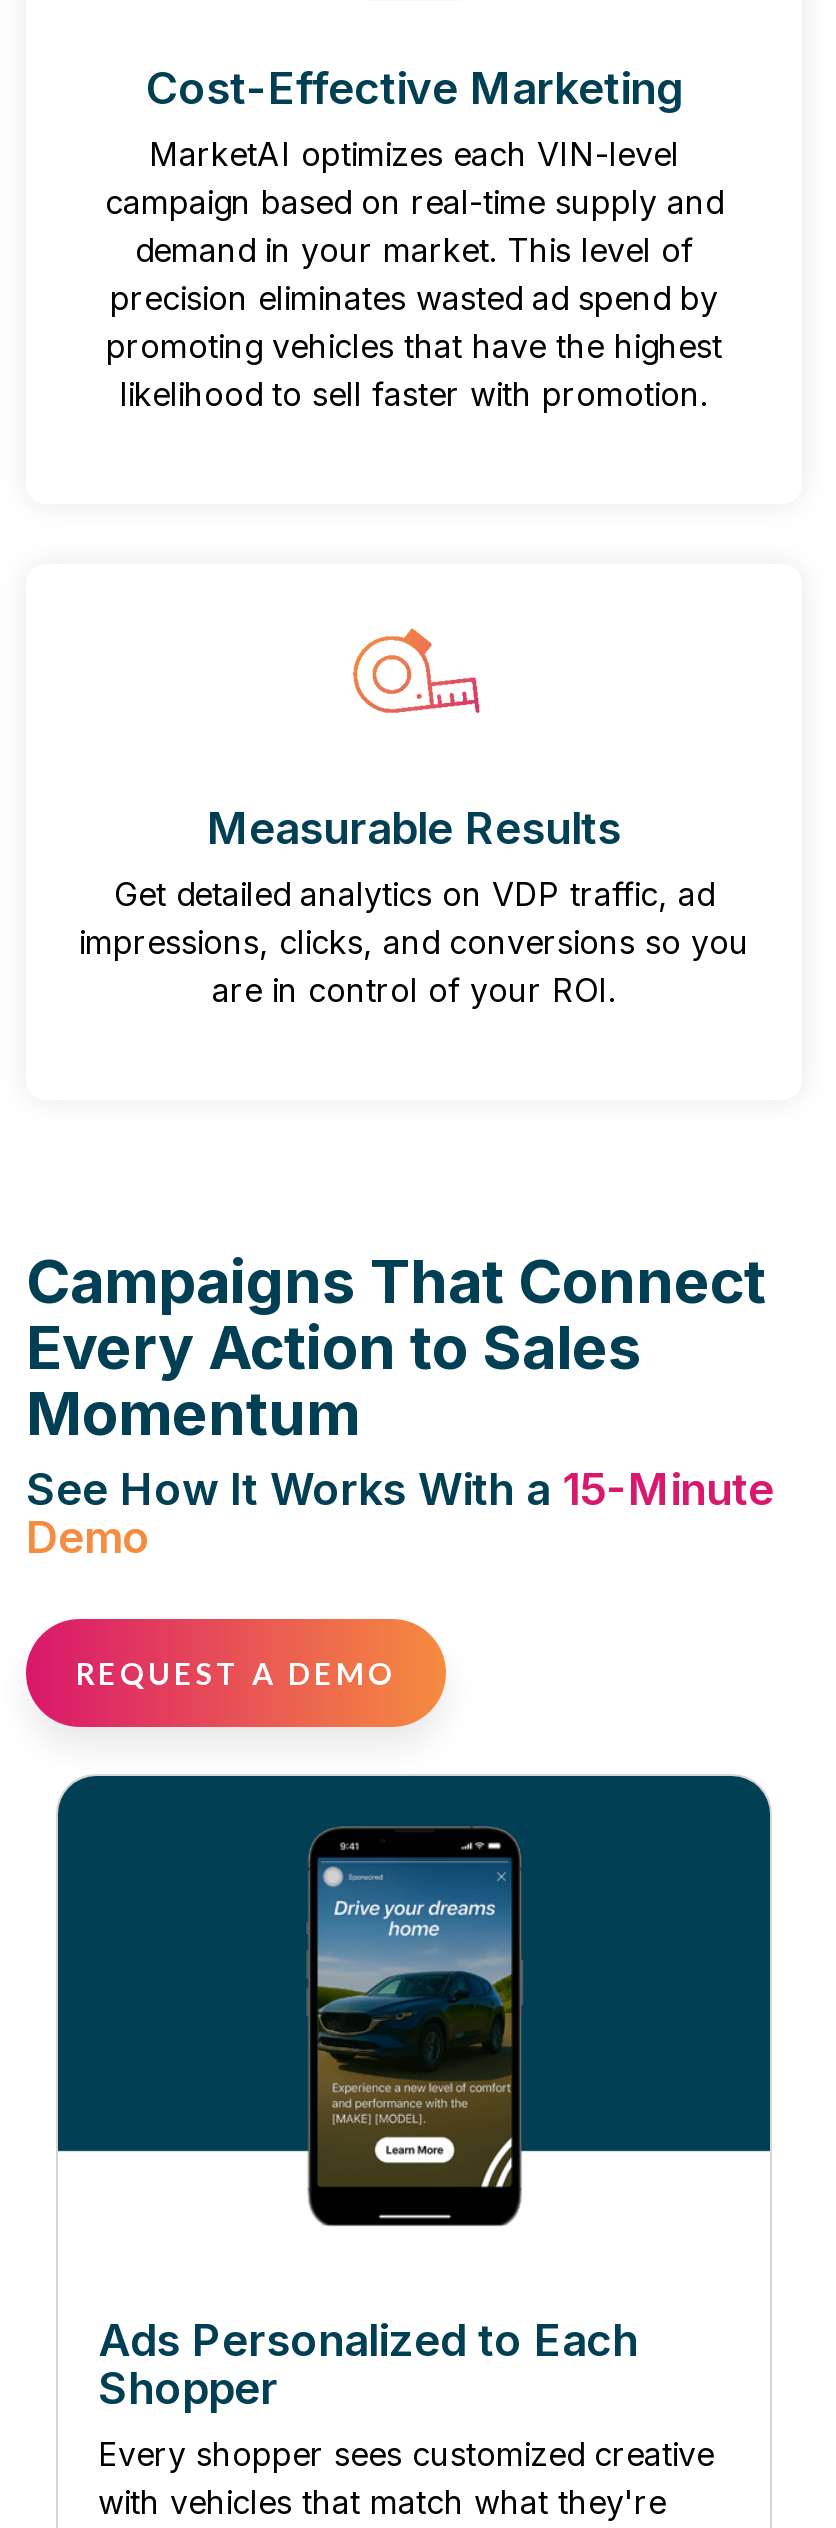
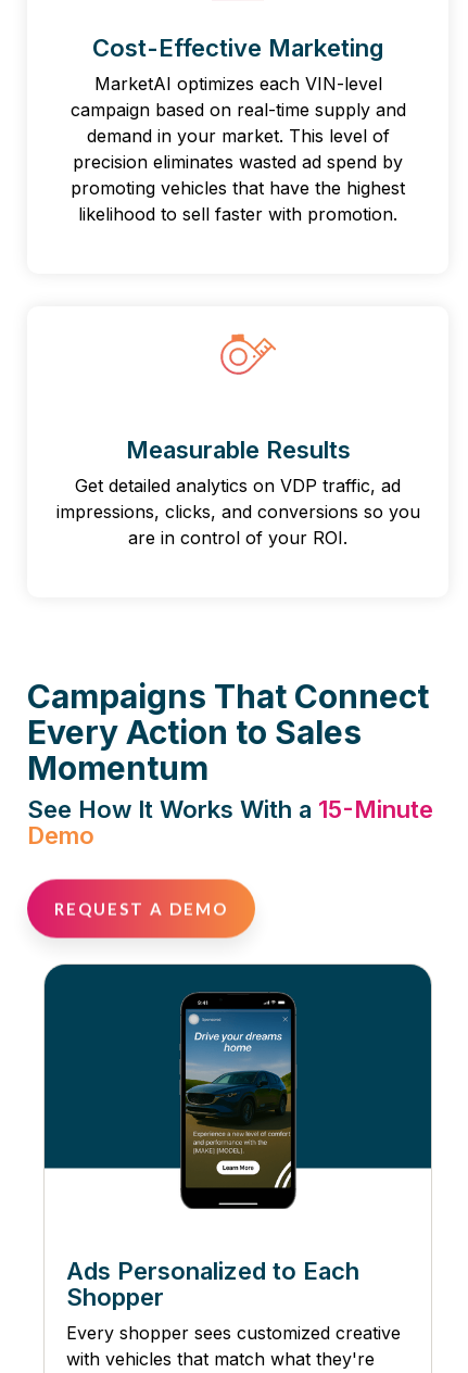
- [image]
+ [image]
